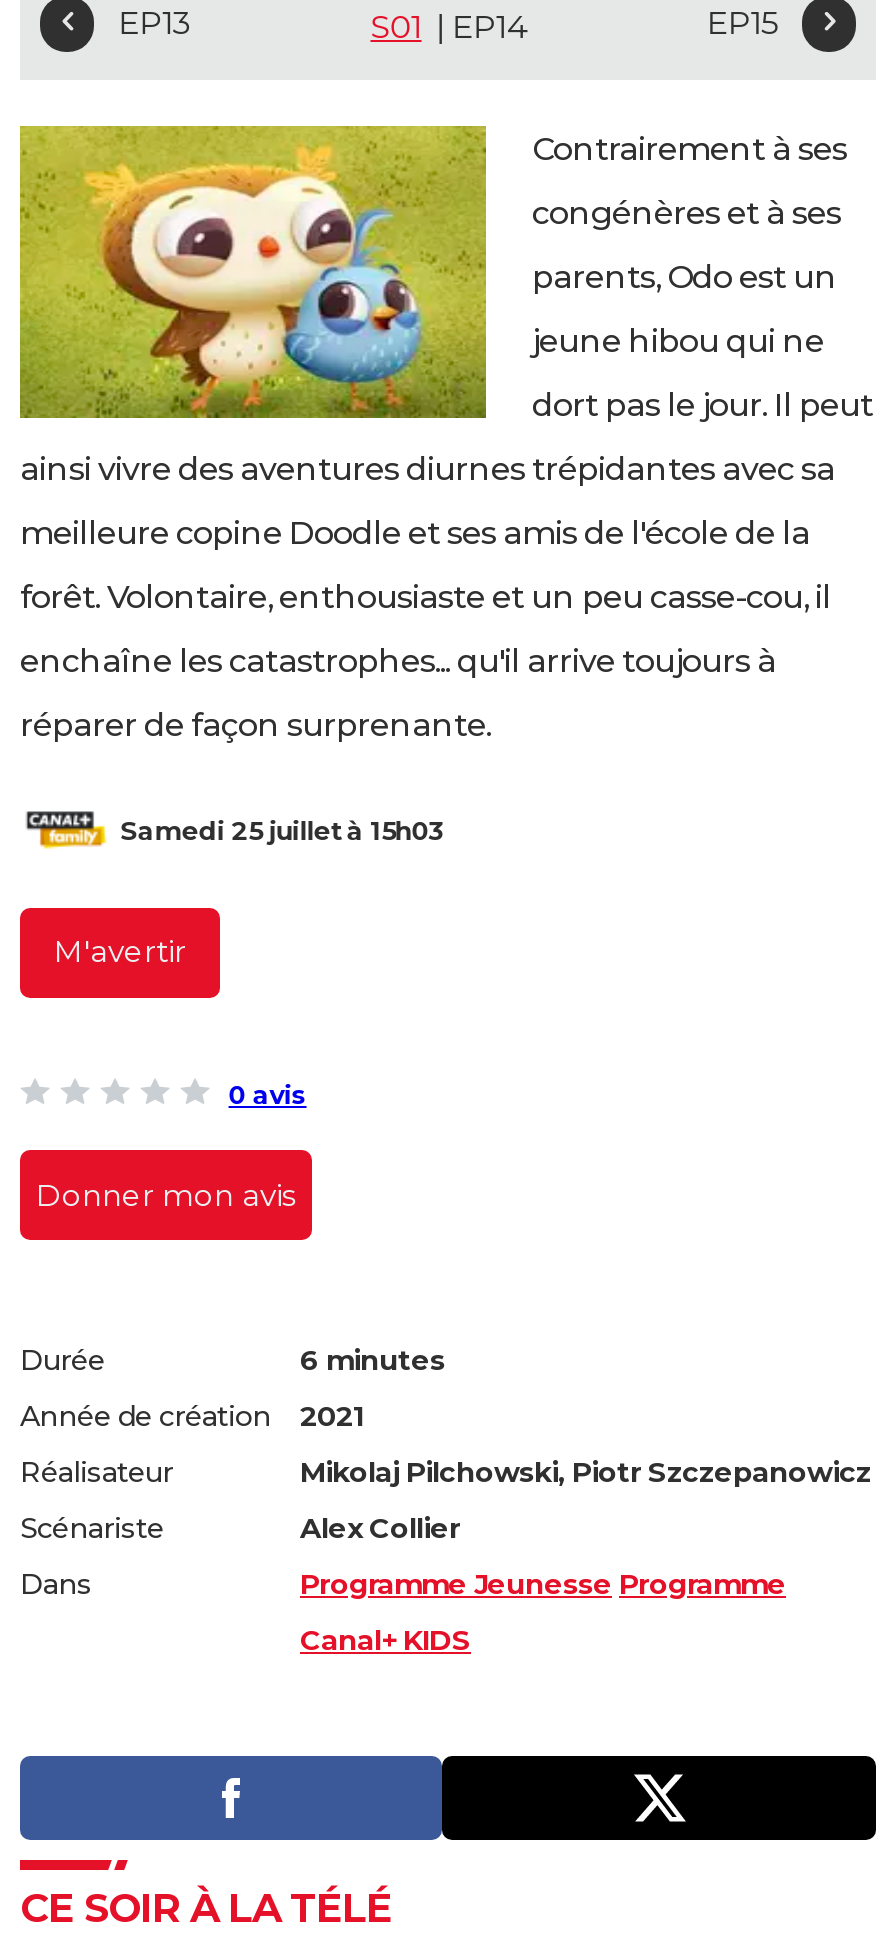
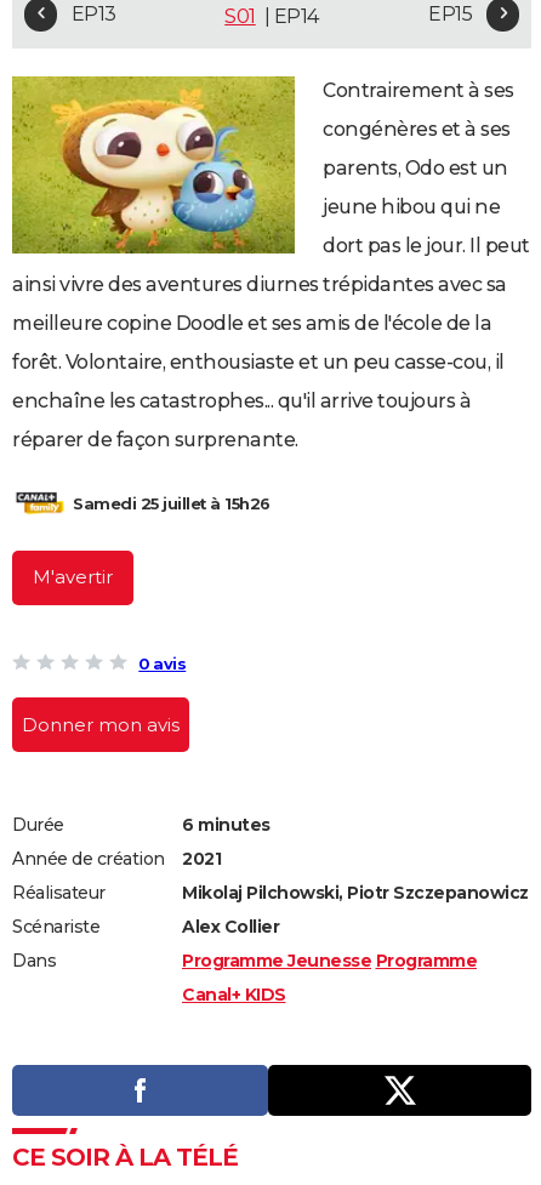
- Samedi 25 juillet à 15h03
+ Samedi 25 juillet à 15h26
